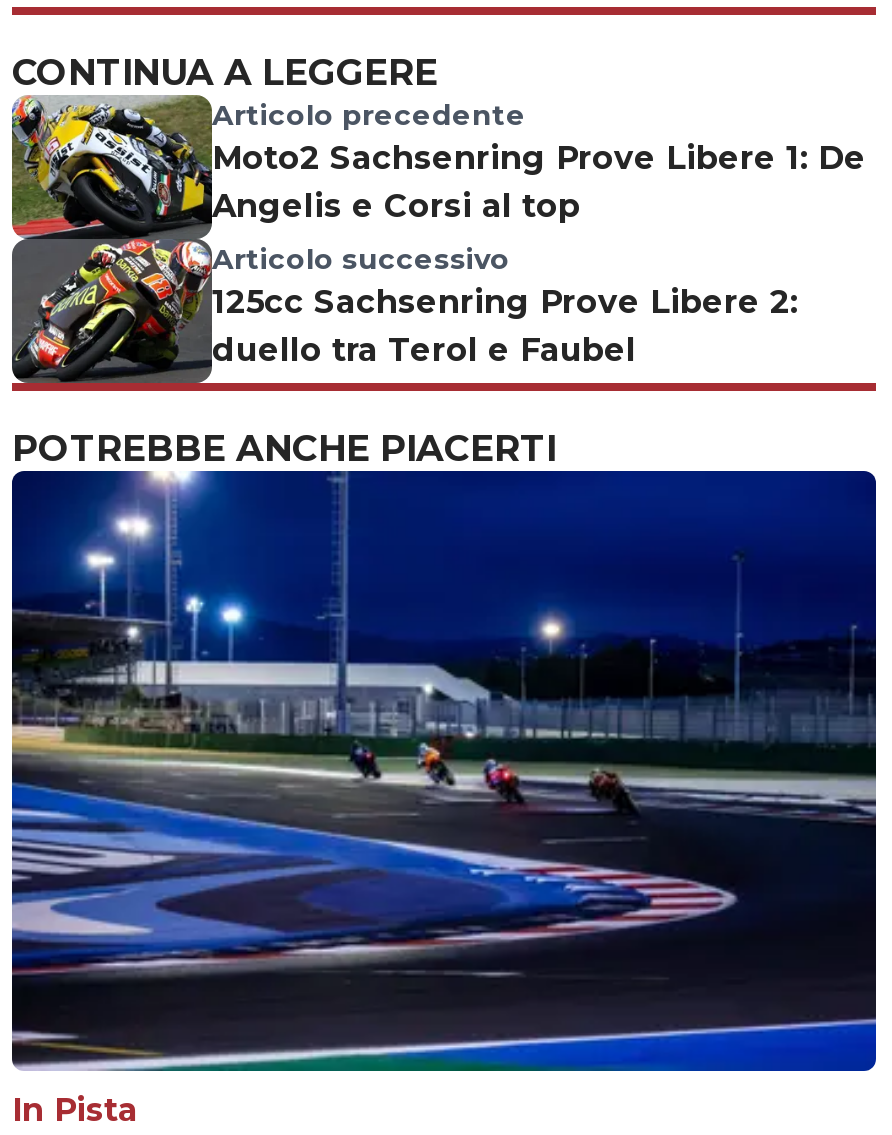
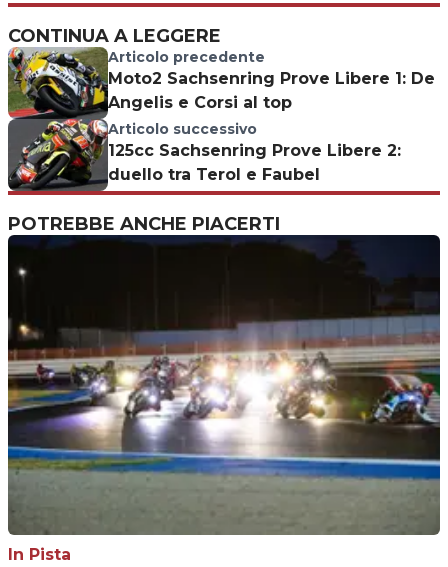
- [image]
+ [image]
